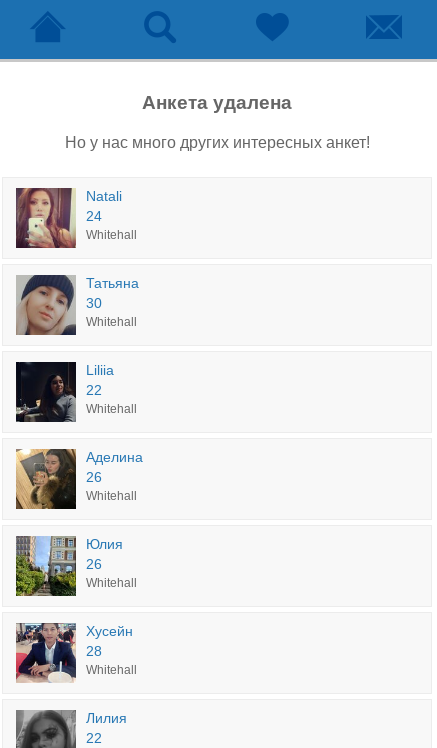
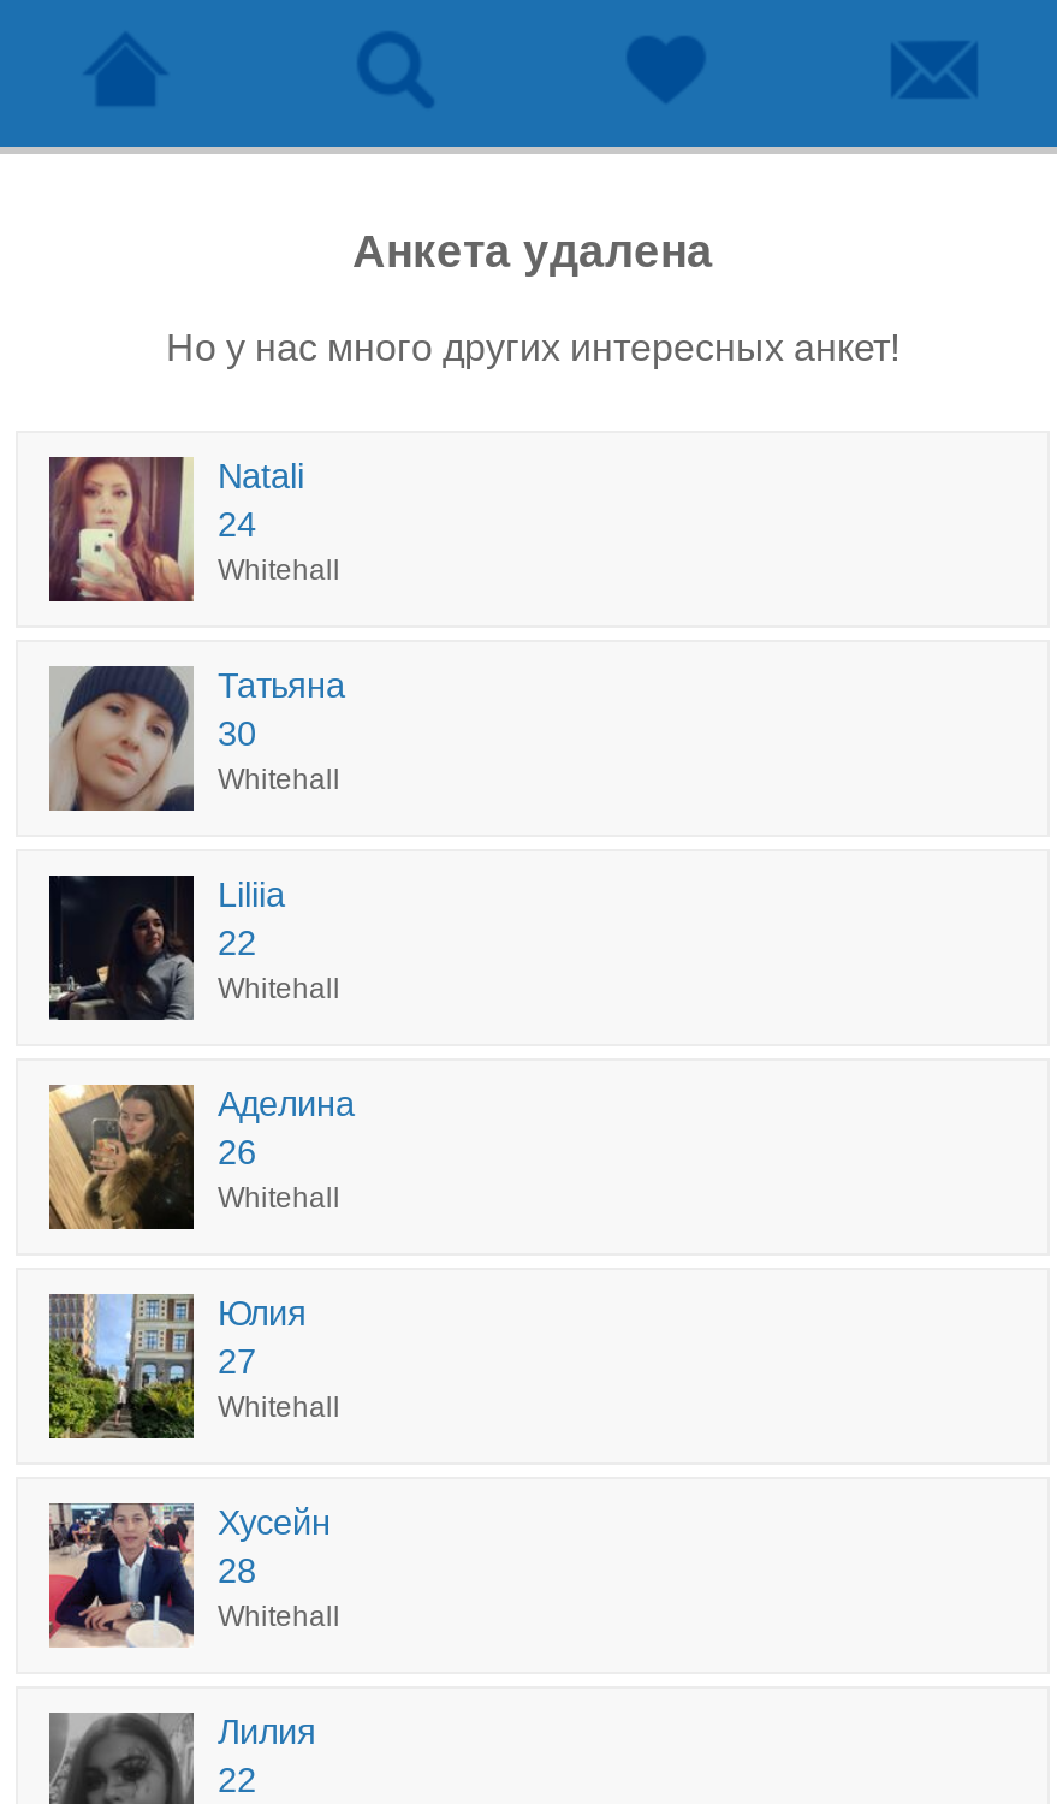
- 26
+ 27
